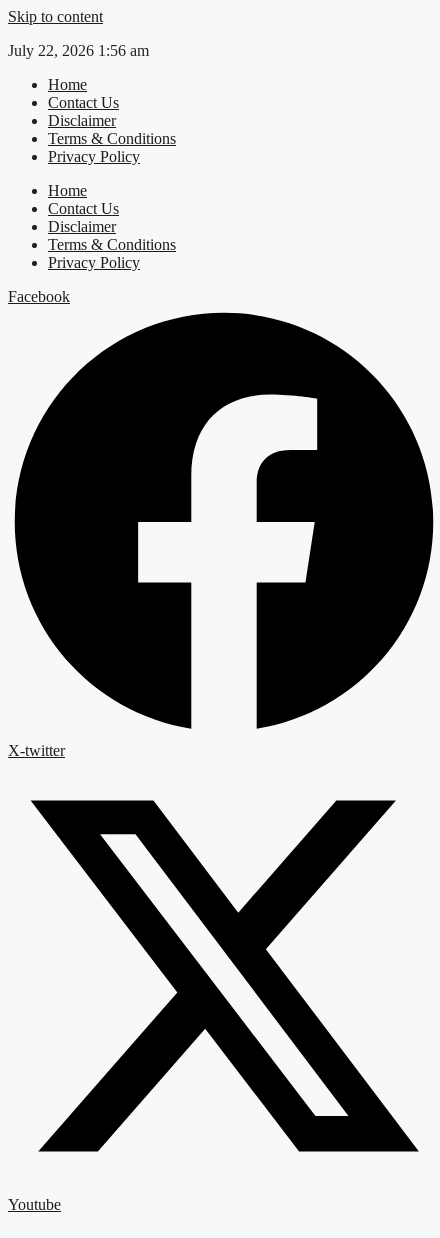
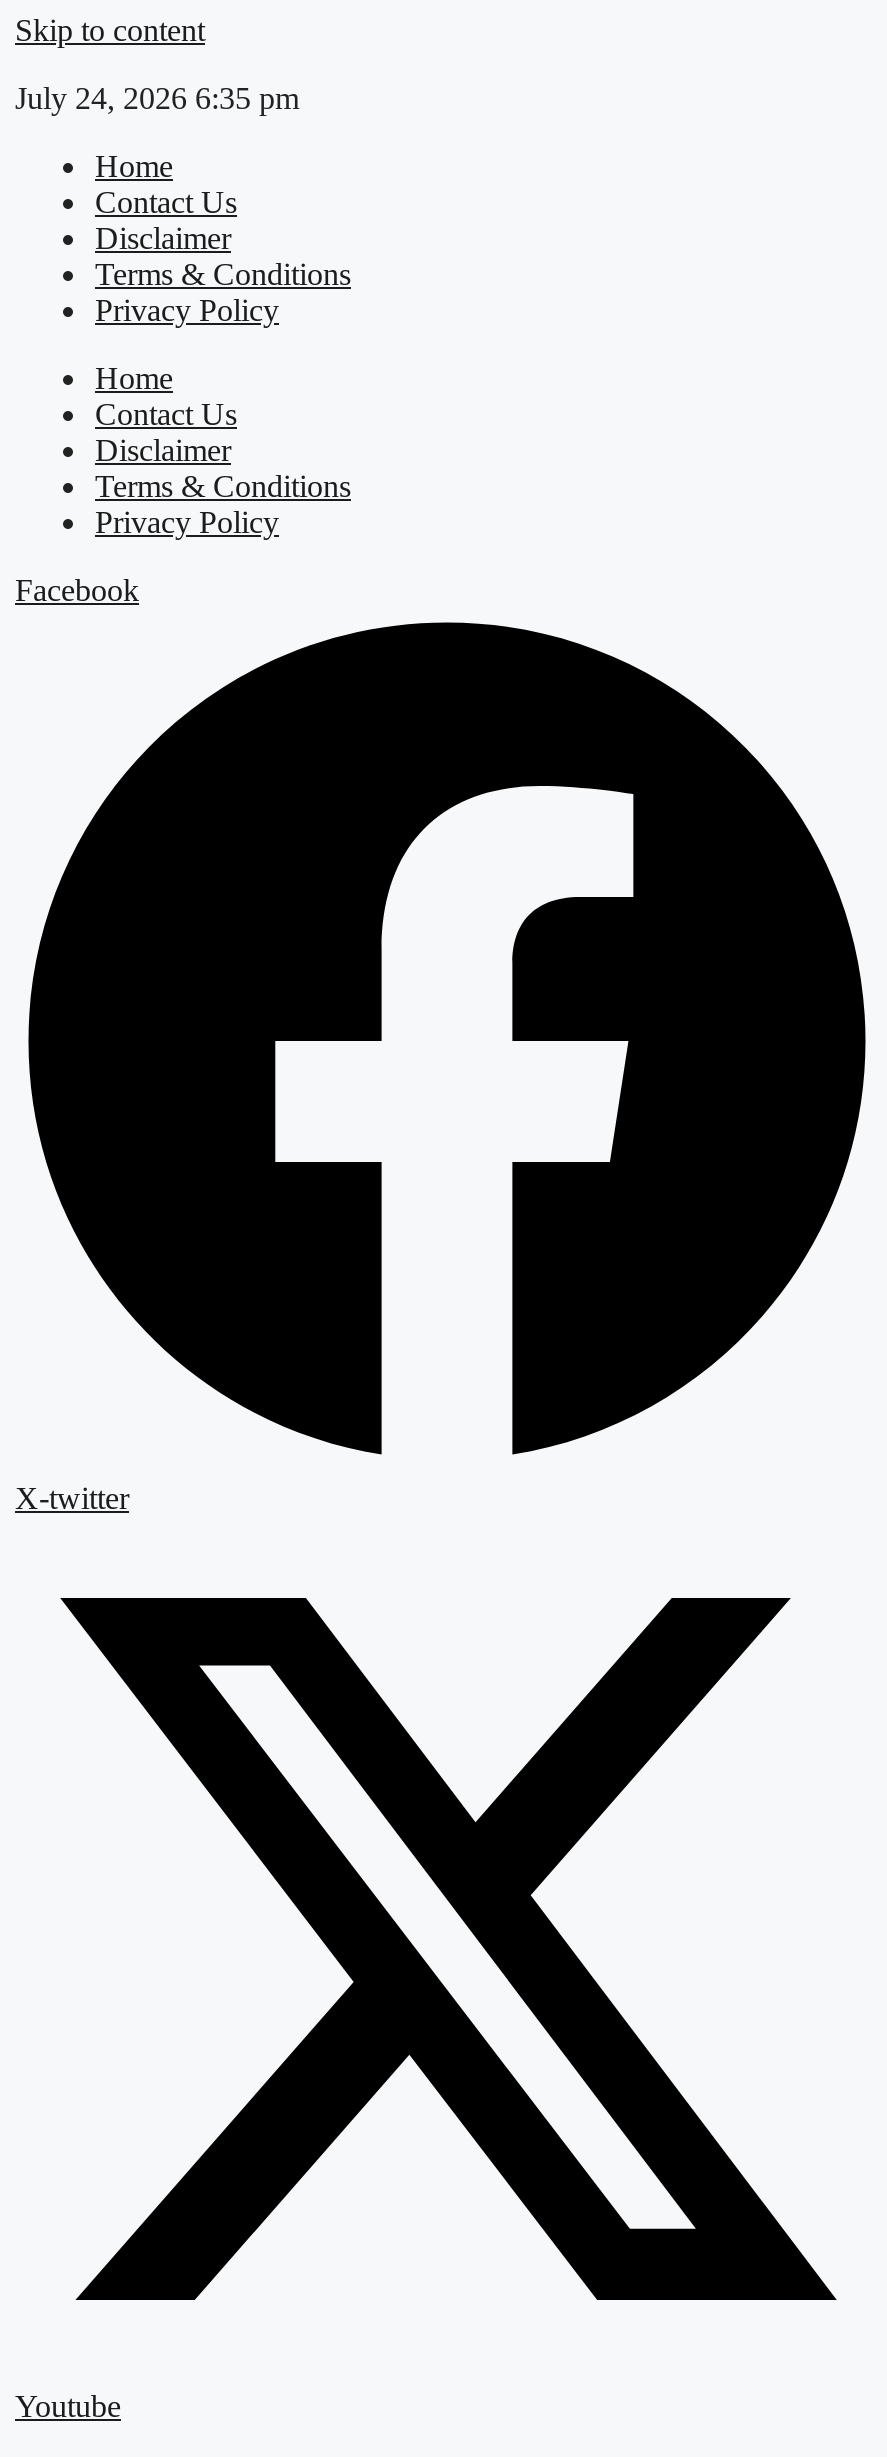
- July 22, 2026 1:56 am
+ July 24, 2026 6:35 pm
